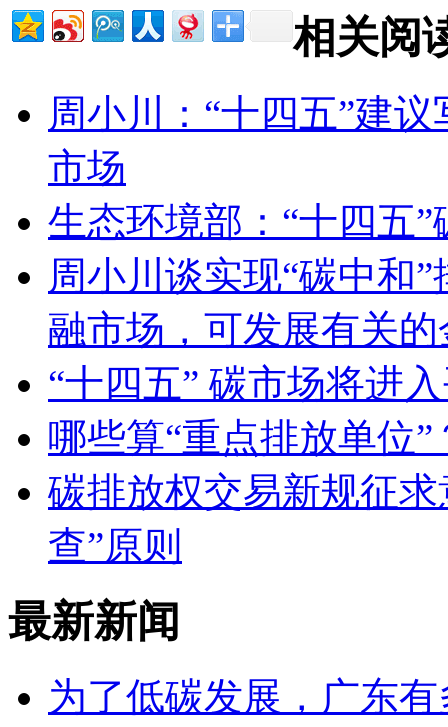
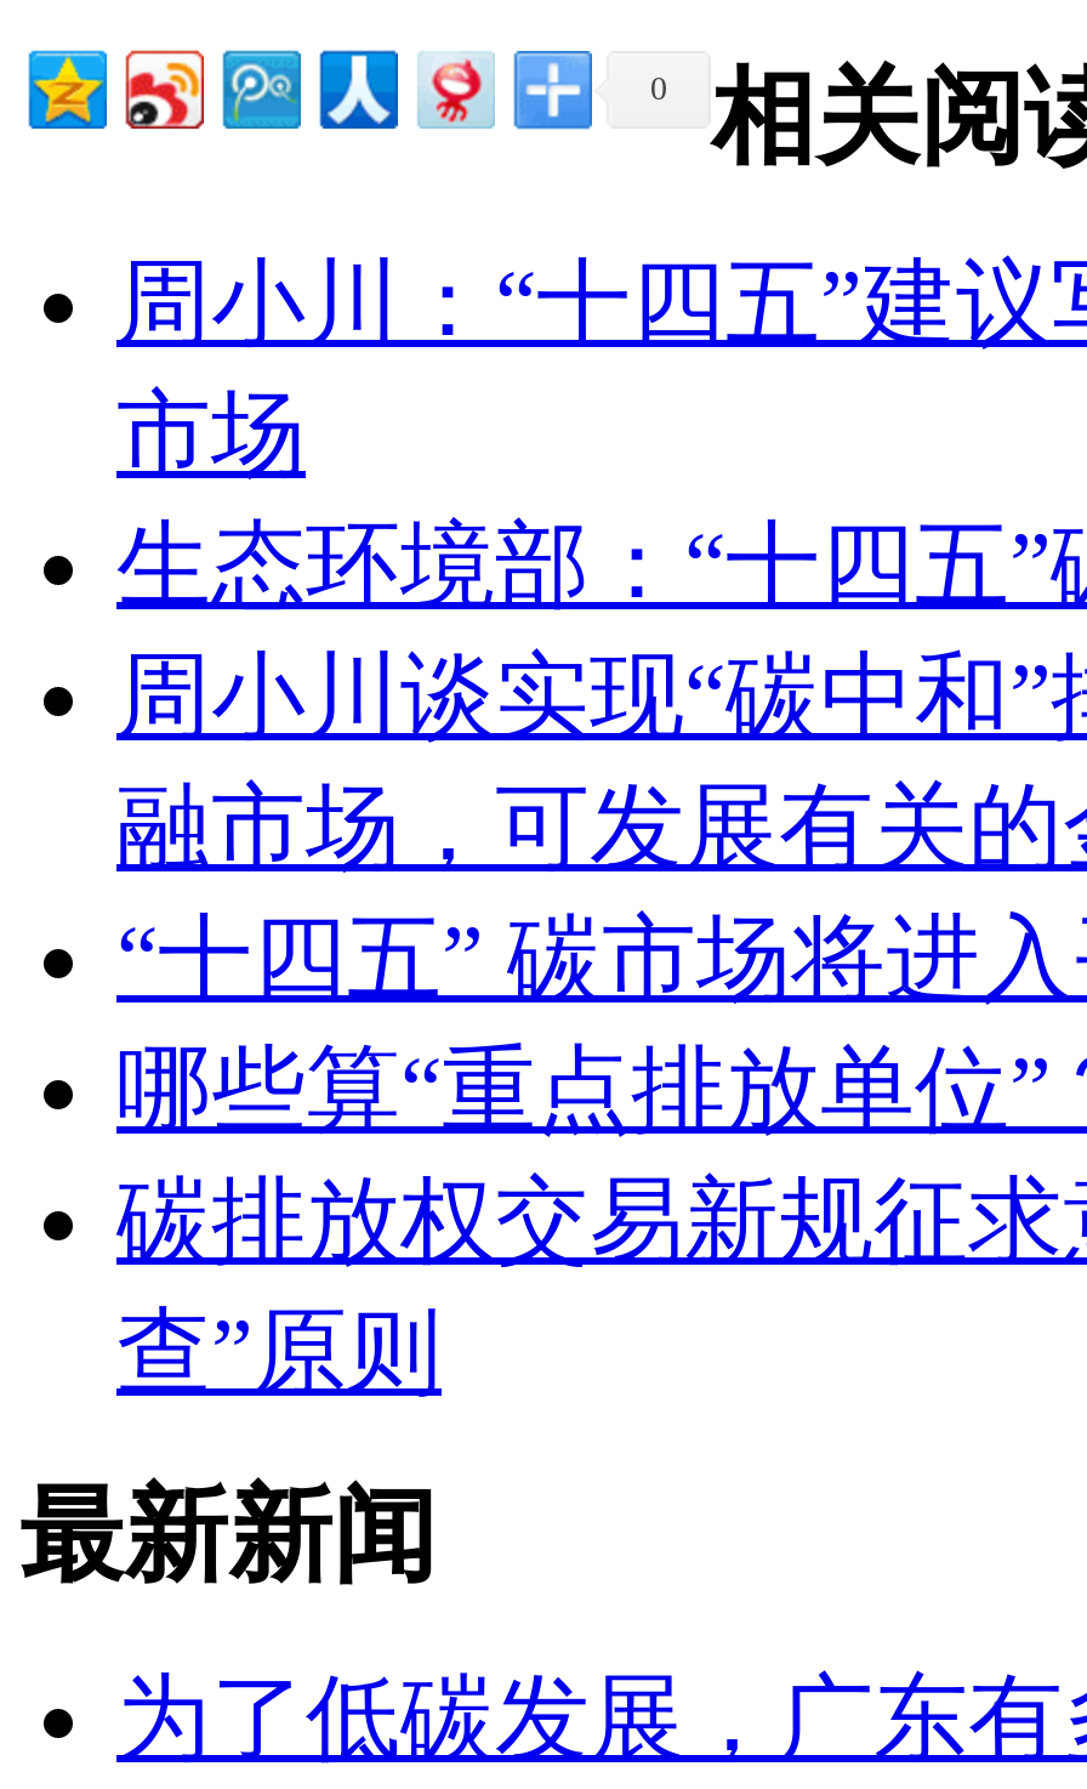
+ 0
